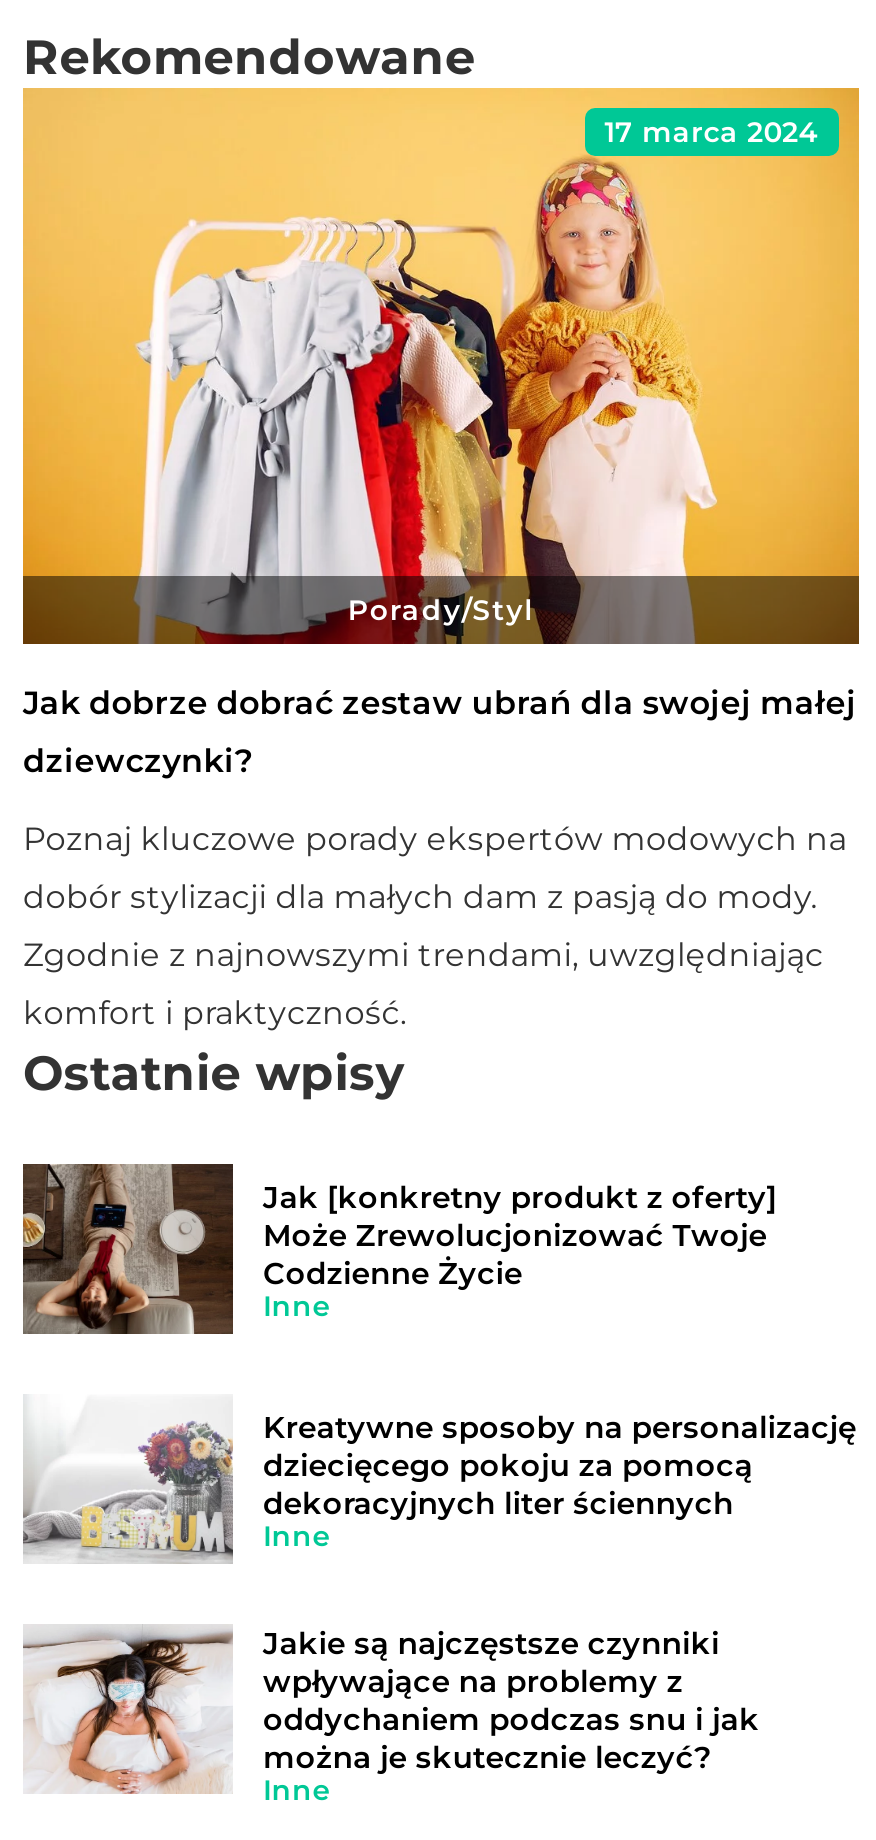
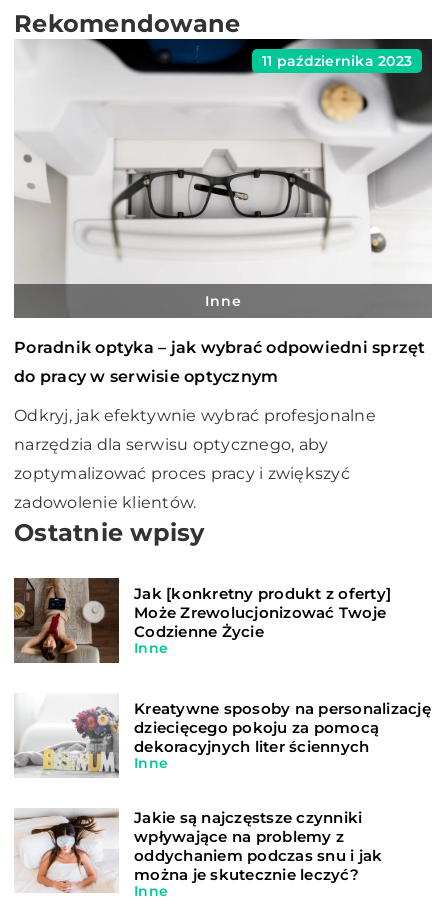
- [image]
- 17 marca 2024
+ [image]
+ 11 października 2023

- Porady/Styl
+ Inne

- Jak dobrze dobrać zestaw ubrań dla swojej małej
+ Poradnik optyka – jak wybrać odpowiedni sprzęt

- dziewczynki?
+ do pracy w serwisie optycznym

- Poznaj kluczowe porady ekspertów modowych na
+ Odkryj, jak efektywnie wybrać profesjonalne

- dobór stylizacji dla małych dam z pasją do mody.
+ narzędzia dla serwisu optycznego, aby

- Zgodnie z najnowszymi trendami, uwzględniając
+ zoptymalizować proces pracy i zwiększyć

- komfort i praktyczność.
+ zadowolenie klientów.
